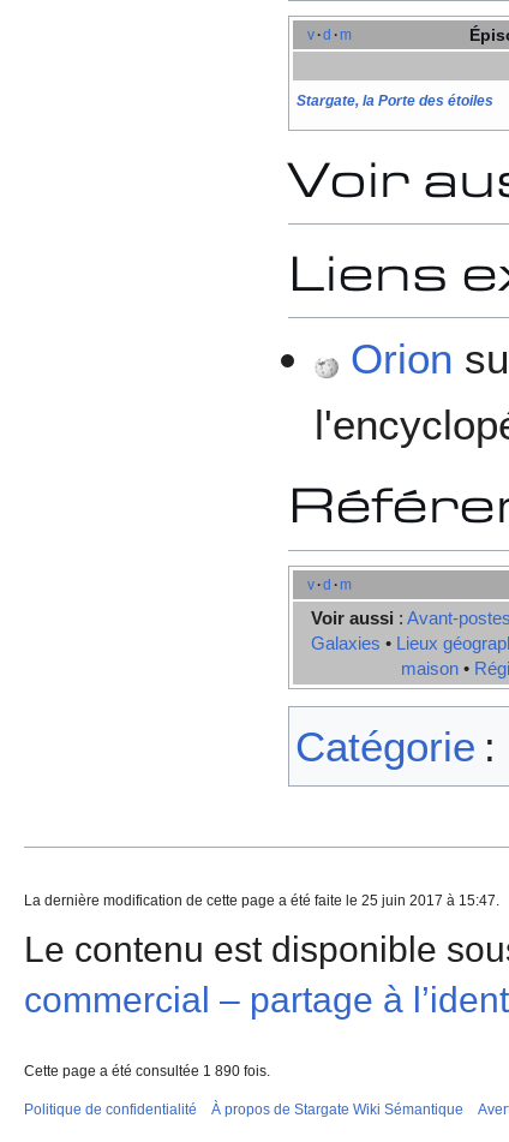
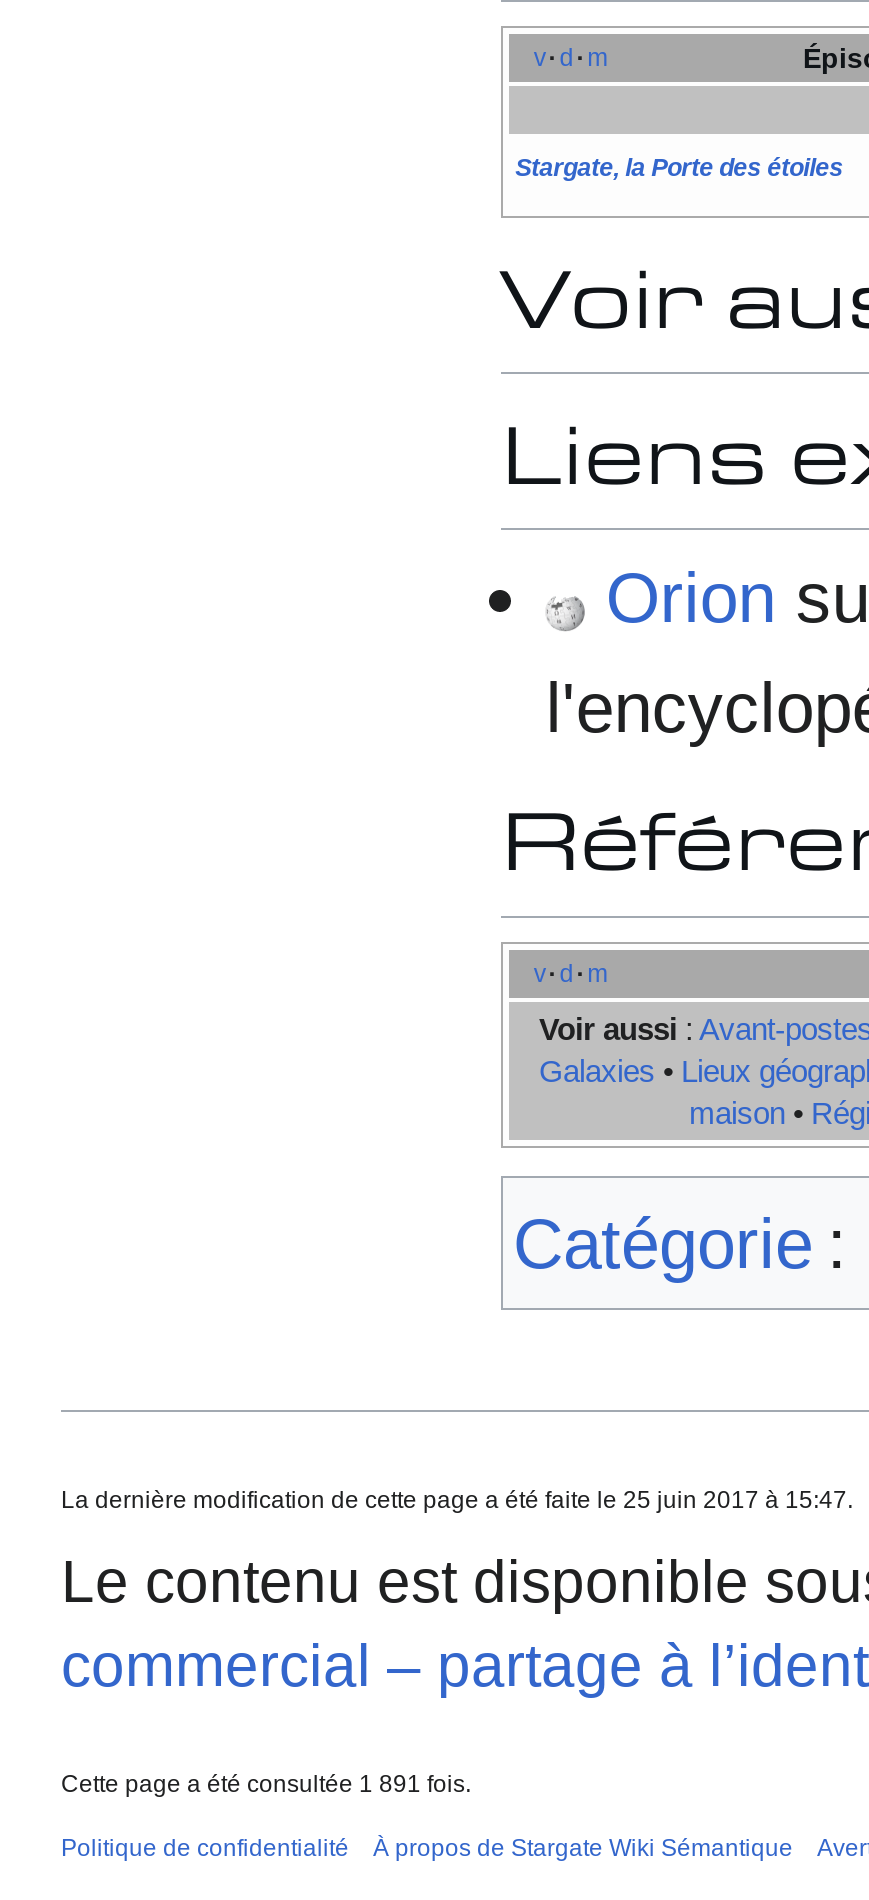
- Cette page a été consultée 1 890 fois.
+ Cette page a été consultée 1 891 fois.
